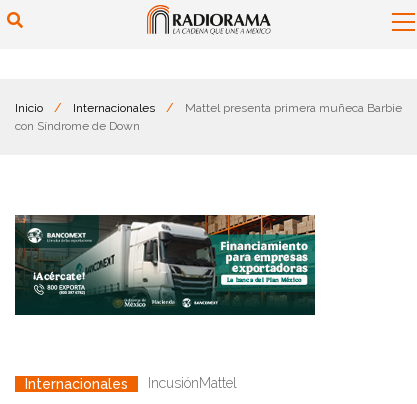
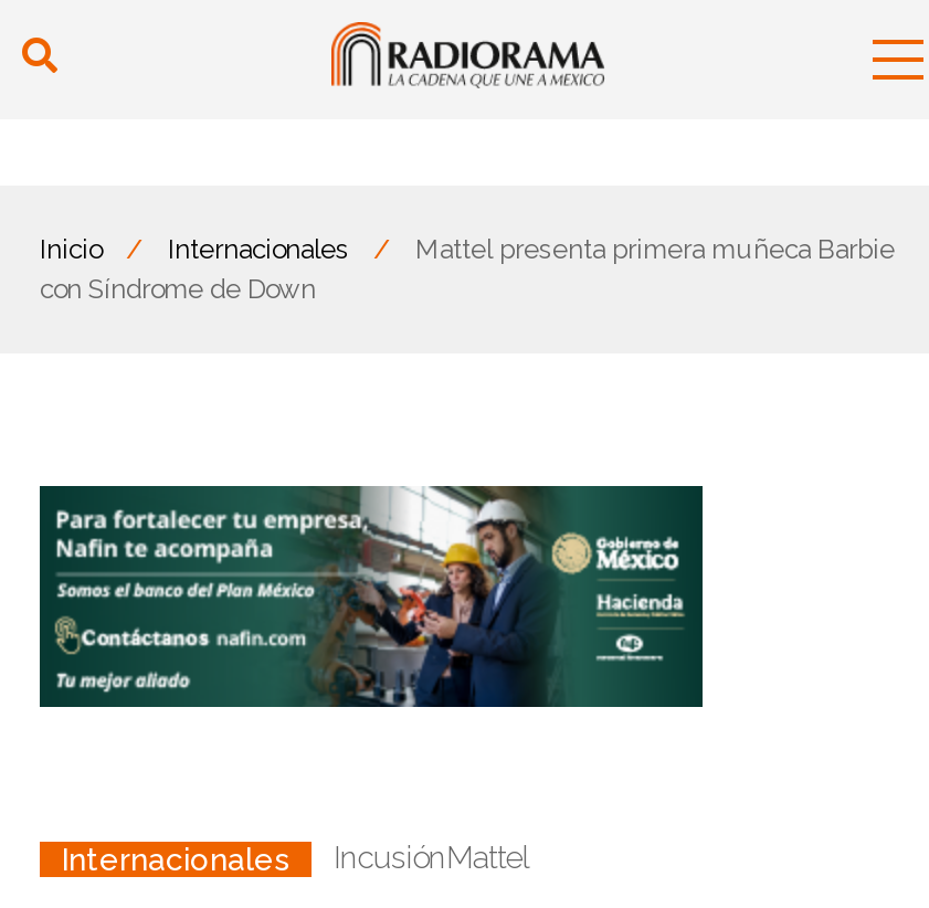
- [image]
+ [image]
